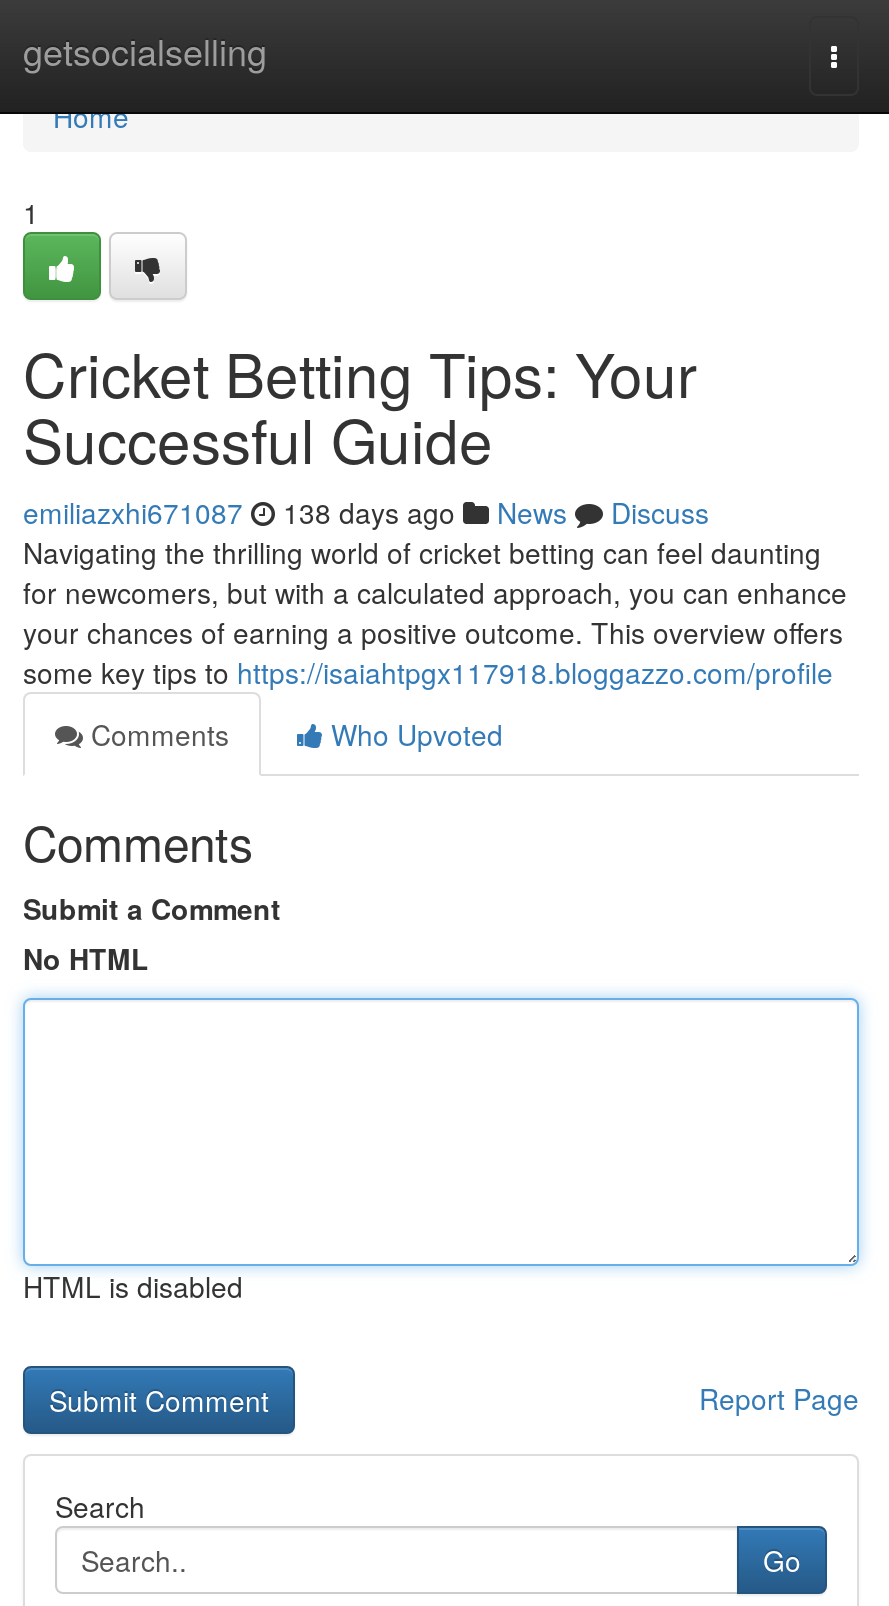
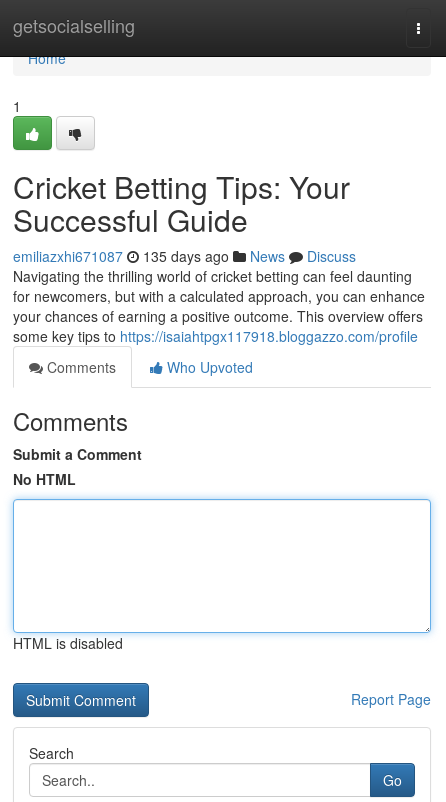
- emiliazxhi671087 138 days ago News Discuss
+ emiliazxhi671087 135 days ago News Discuss
